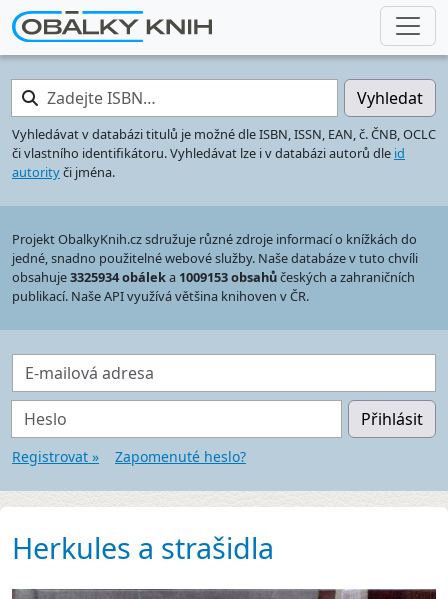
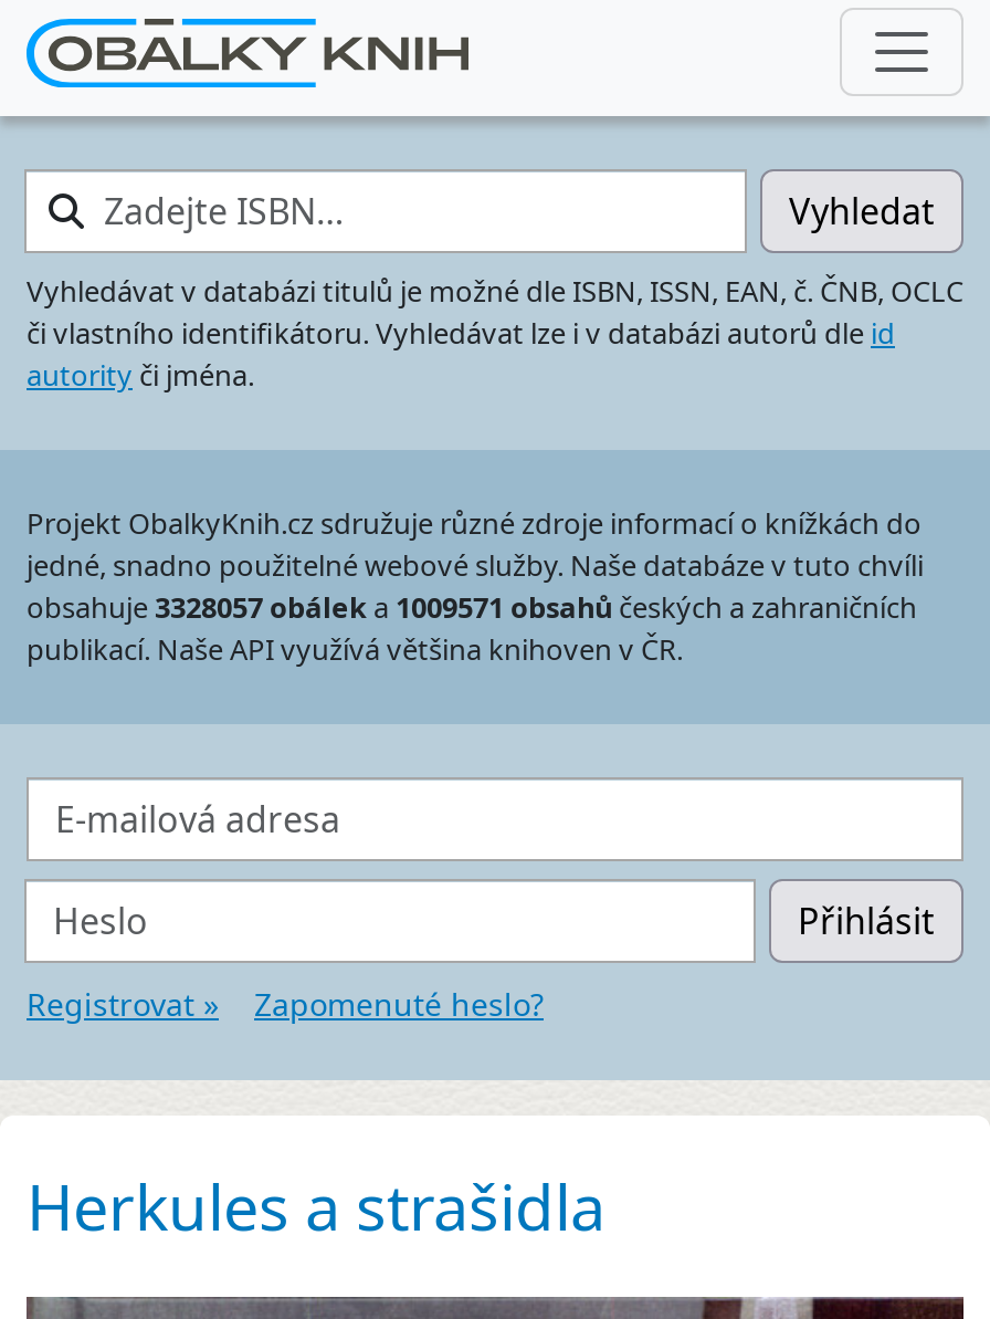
- obsahuje 3325934 obálek a 1009153 obsahů českých a zahraničních
+ obsahuje 3328057 obálek a 1009571 obsahů českých a zahraničních
